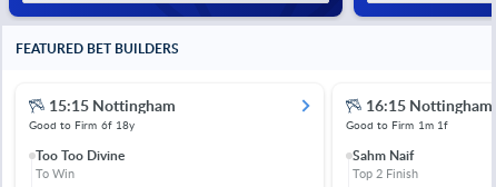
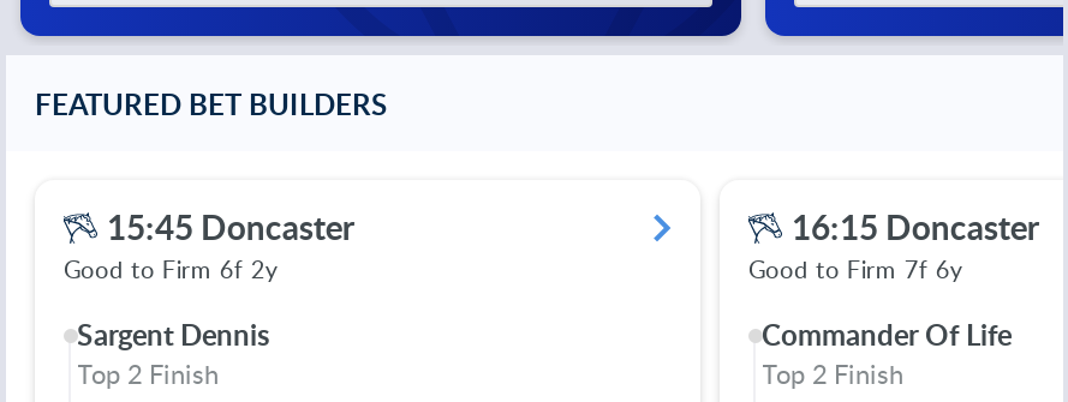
- 15:15 Nottingham
- Good to Firm 6f 18y
+ 15:45 Doncaster
+ Good to Firm 6f 2y

- 16:15 Nottingham
- Good to Firm 1m 1f
+ 16:15 Doncaster
+ Good to Firm 7f 6y

- Too Too Divine
- To Win
+ Sargent Dennis
+ Top 2 Finish

- Sahm Naif
+ Commander Of Life
